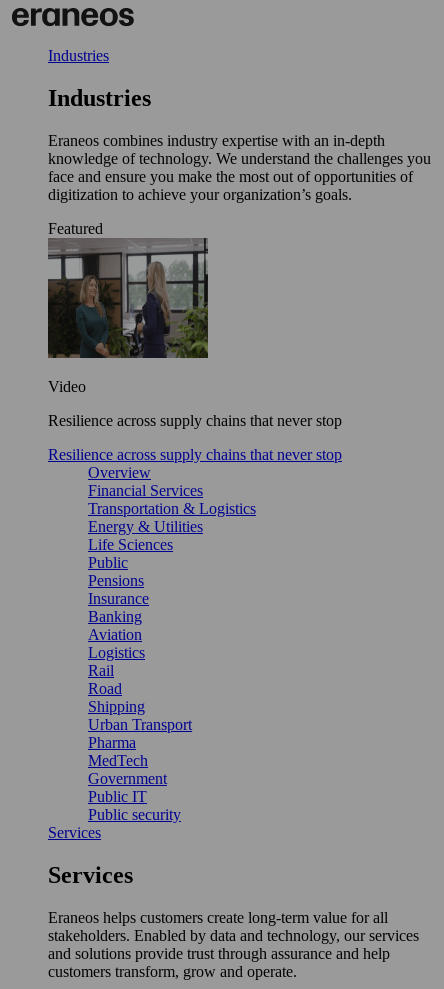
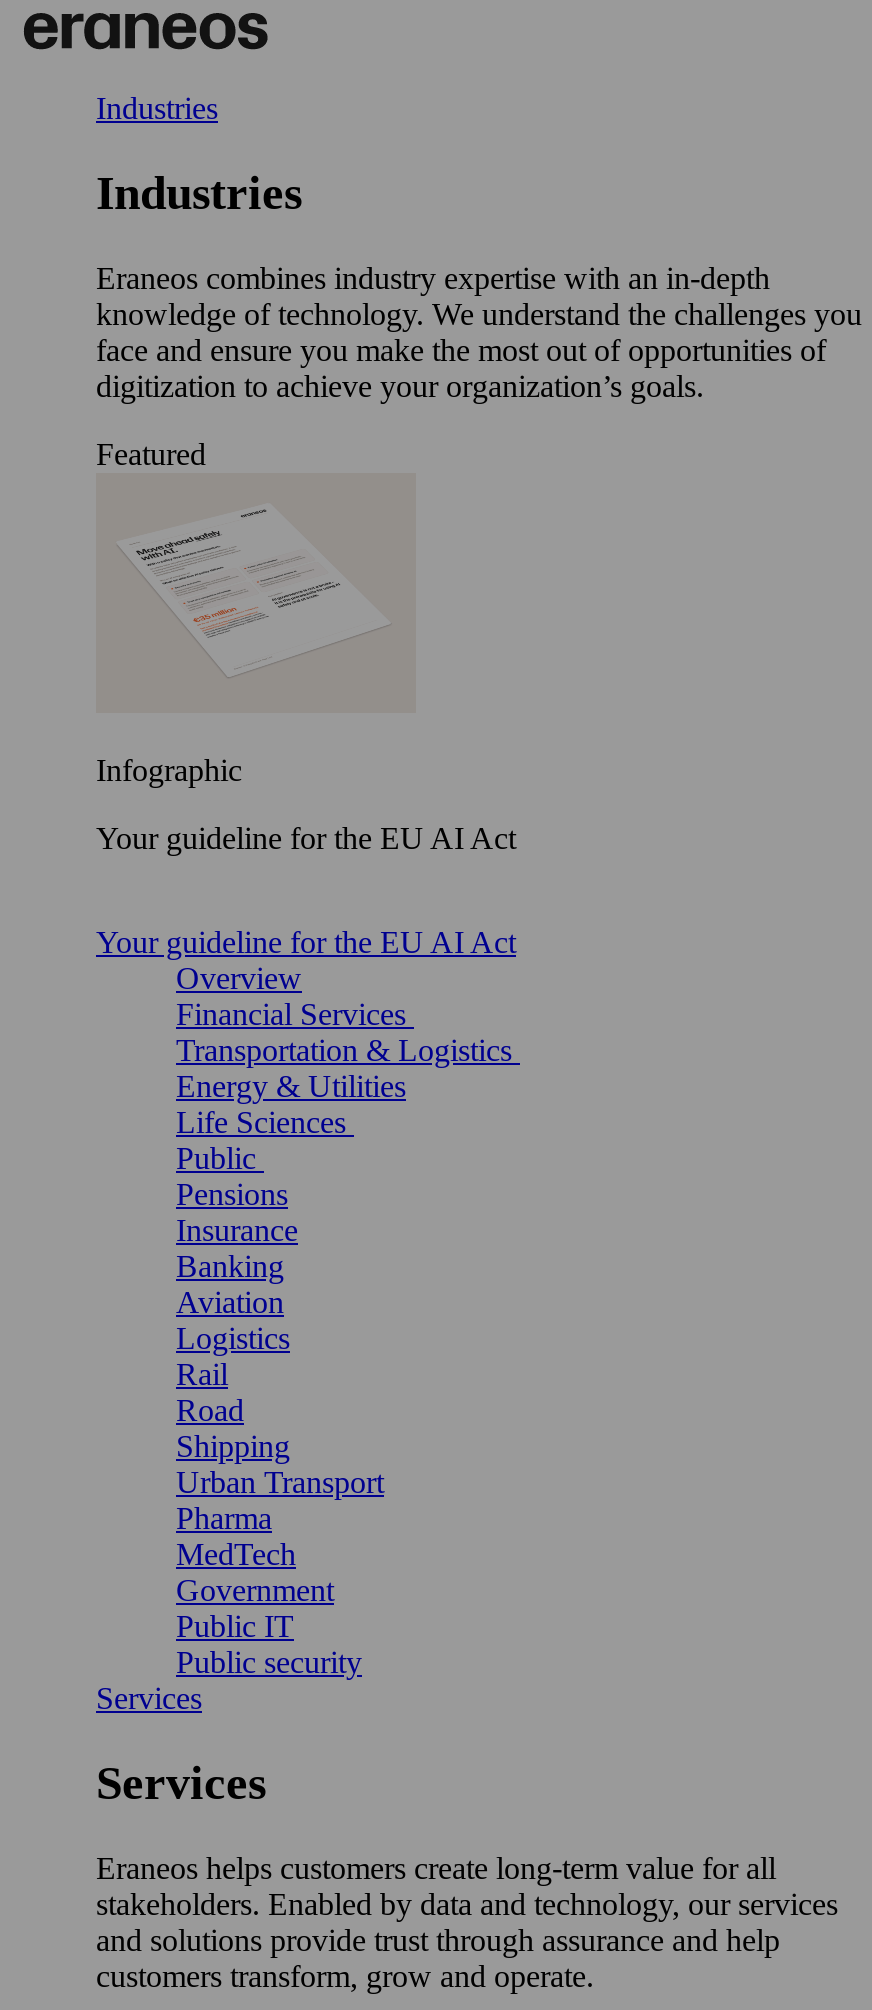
- [image]

- Video
+ Infographic

- Resilience across supply chains that never stop
+ Your guideline for the EU AI Act

- Resilience across supply chains that never stop
+ Your guideline for the EU AI Act
